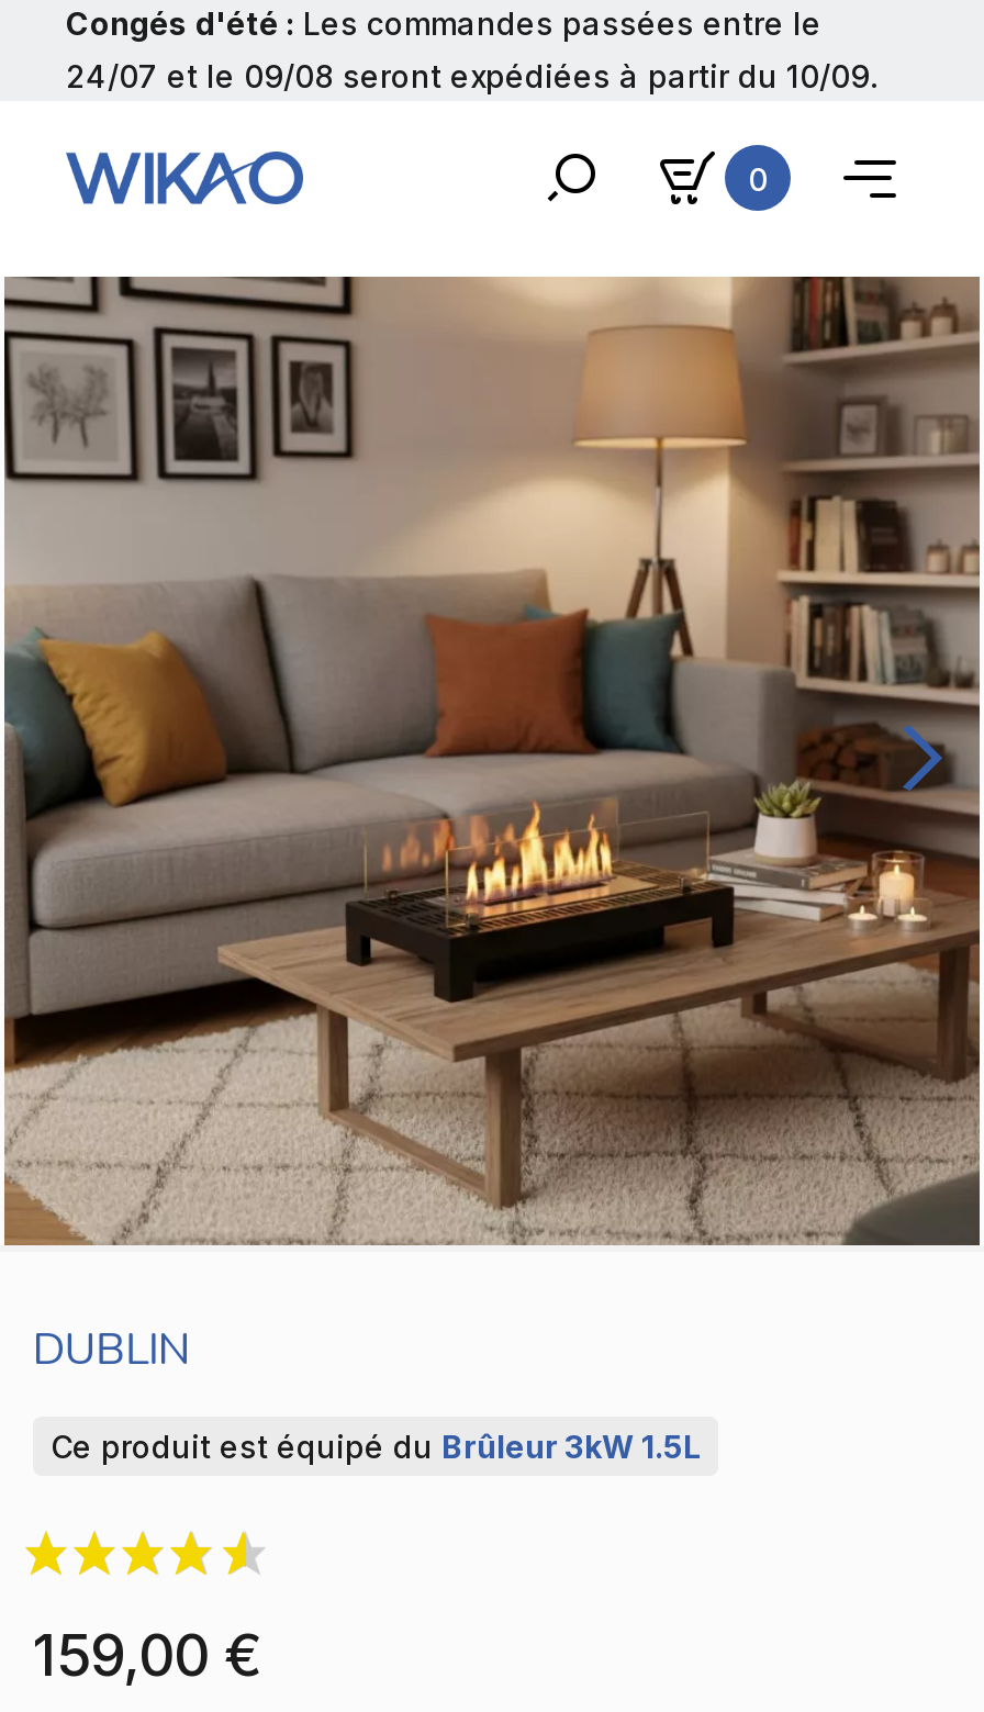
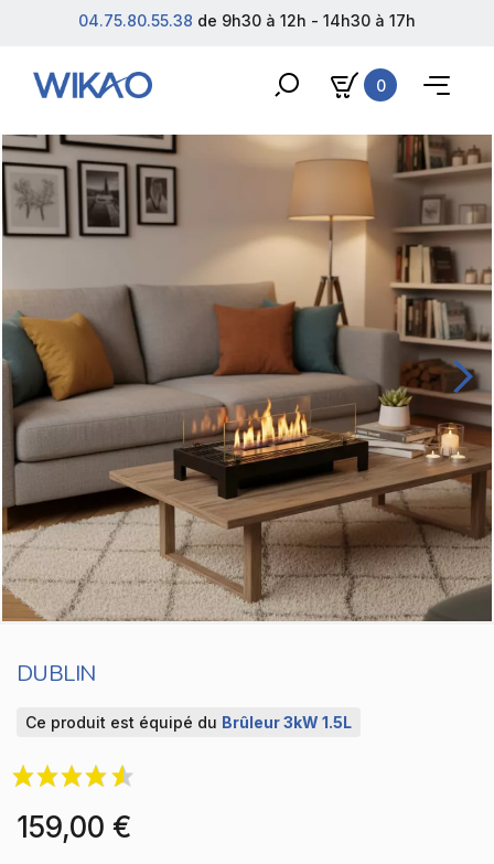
- Congés d'été : Les commandes passées entre le
- 24/07 et le 09/08 seront expédiées à partir du 10/09.
+ 04.75.80.55.38 de 9h30 à 12h - 14h30 à 17h
